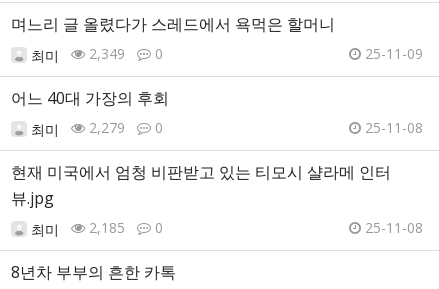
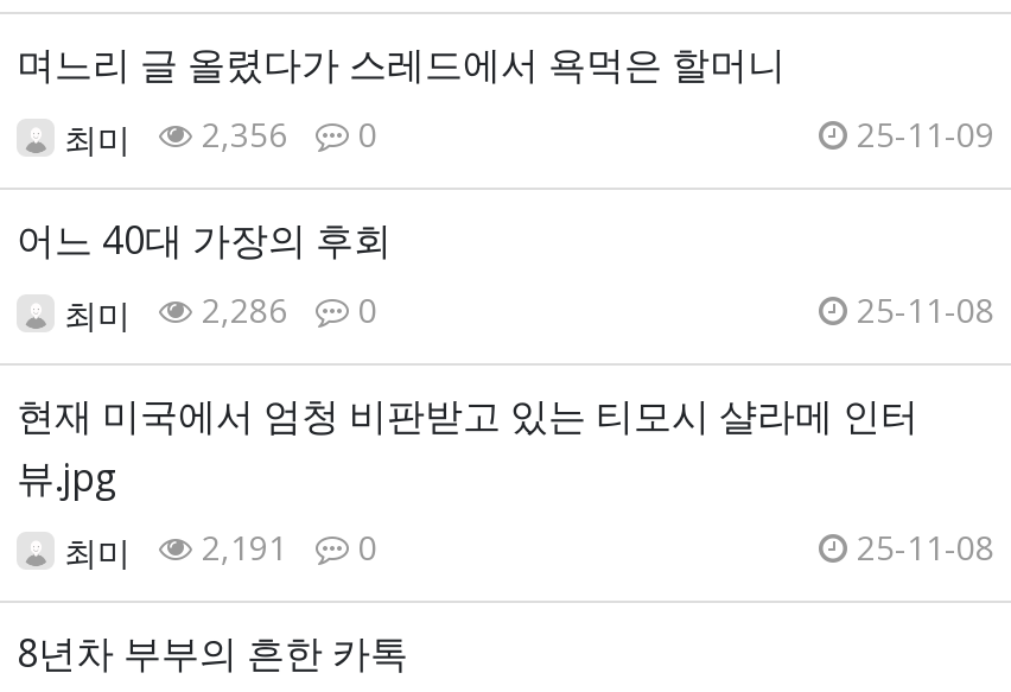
- 최미 2,349 0
+ 최미 2,356 0

- 최미 2,279 0
+ 최미 2,286 0

- 최미 2,185 0
+ 최미 2,191 0
